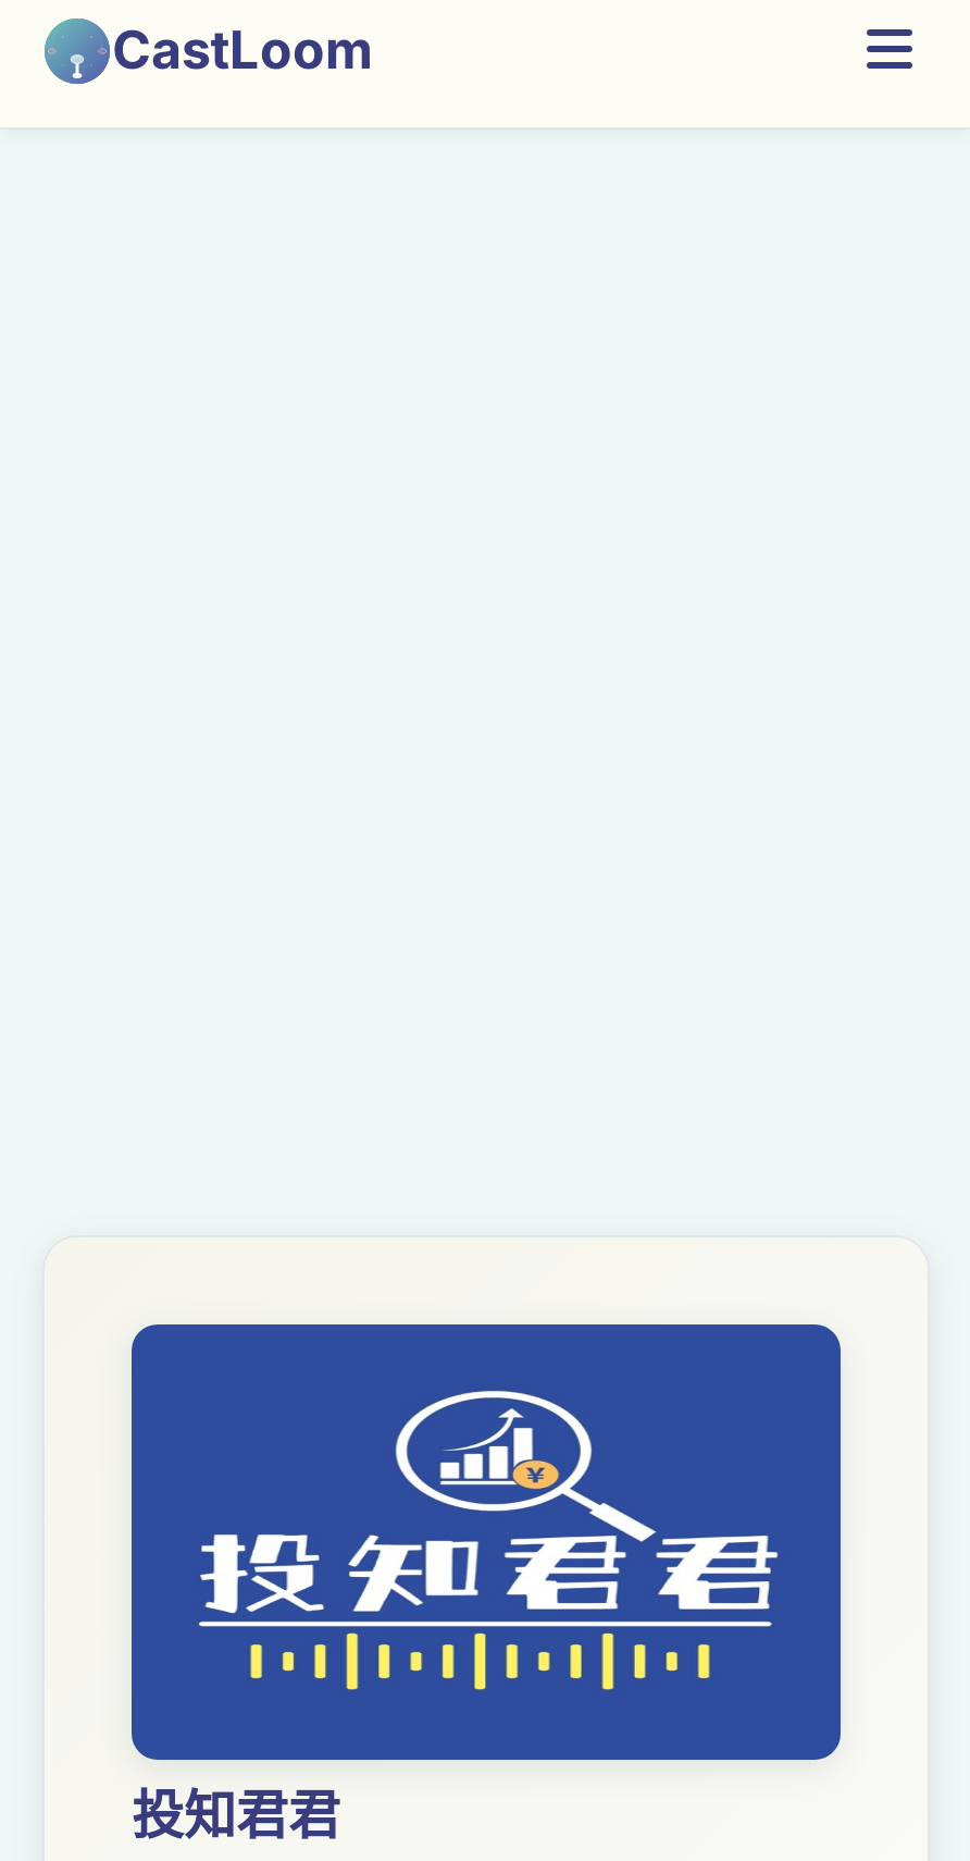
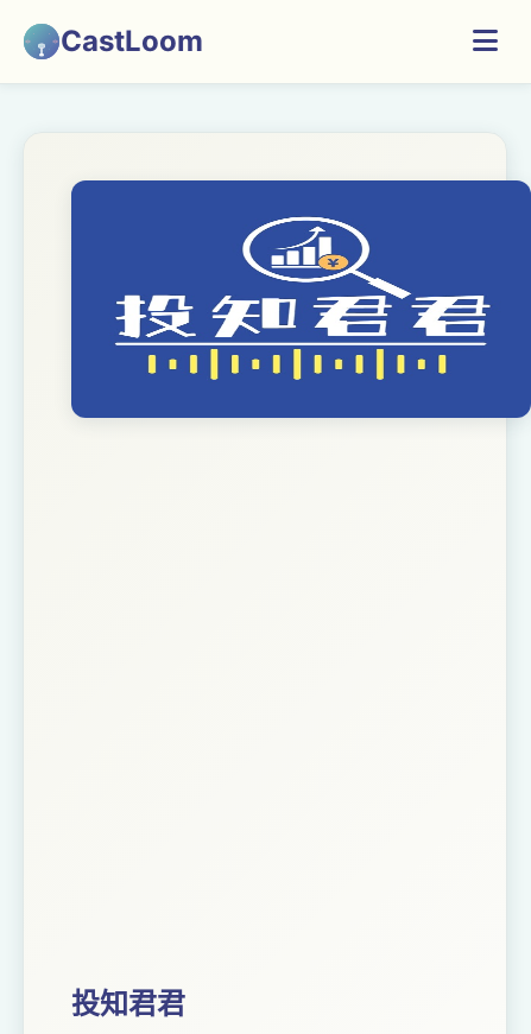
+ [image]

- [image]
